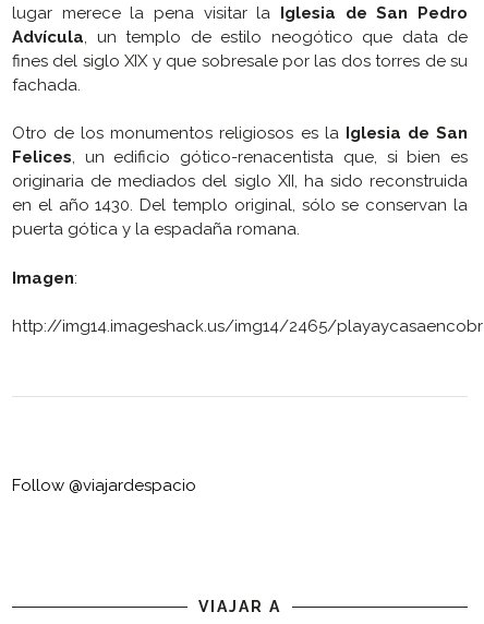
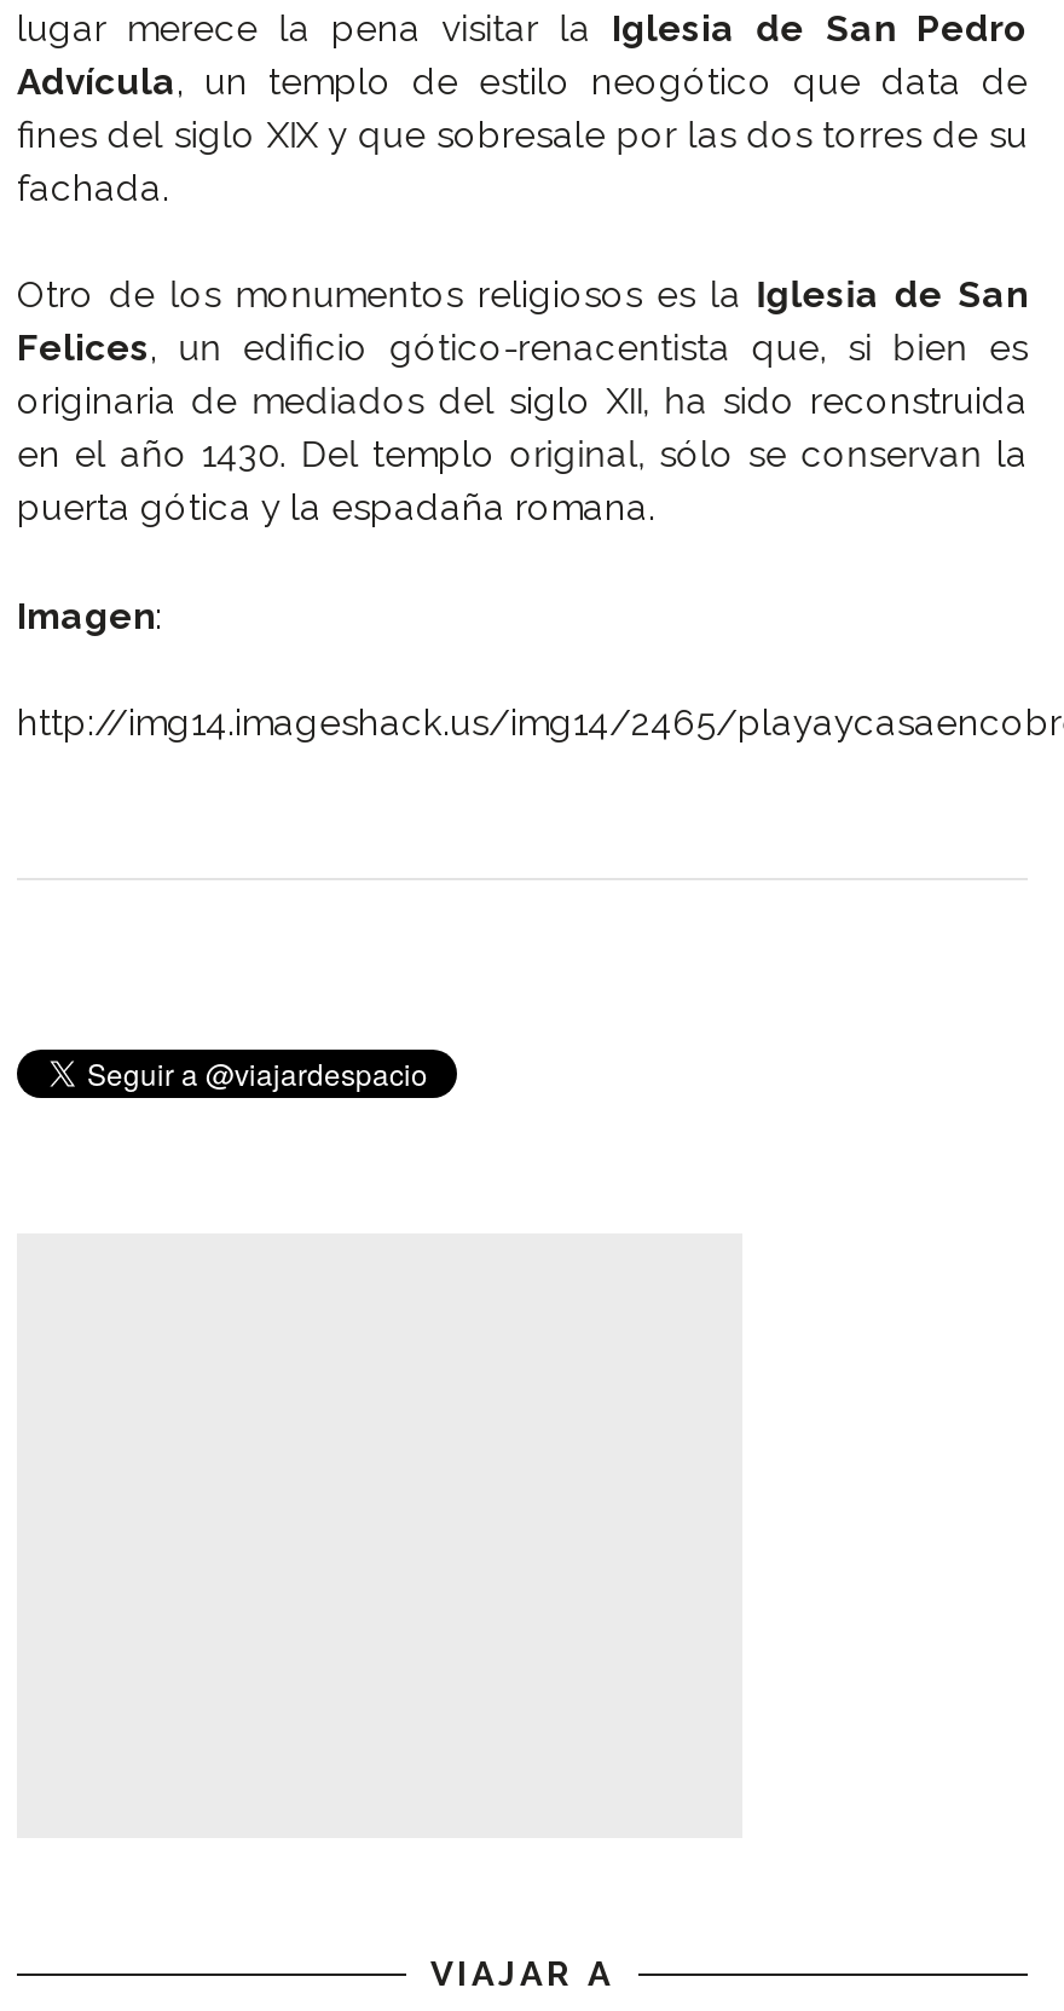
- Follow @viajardespacio
